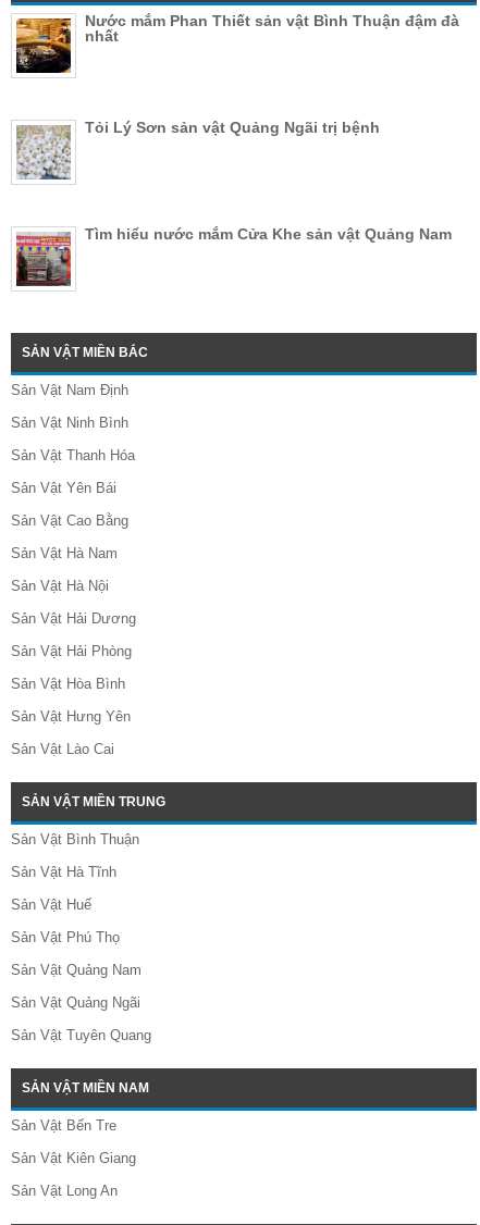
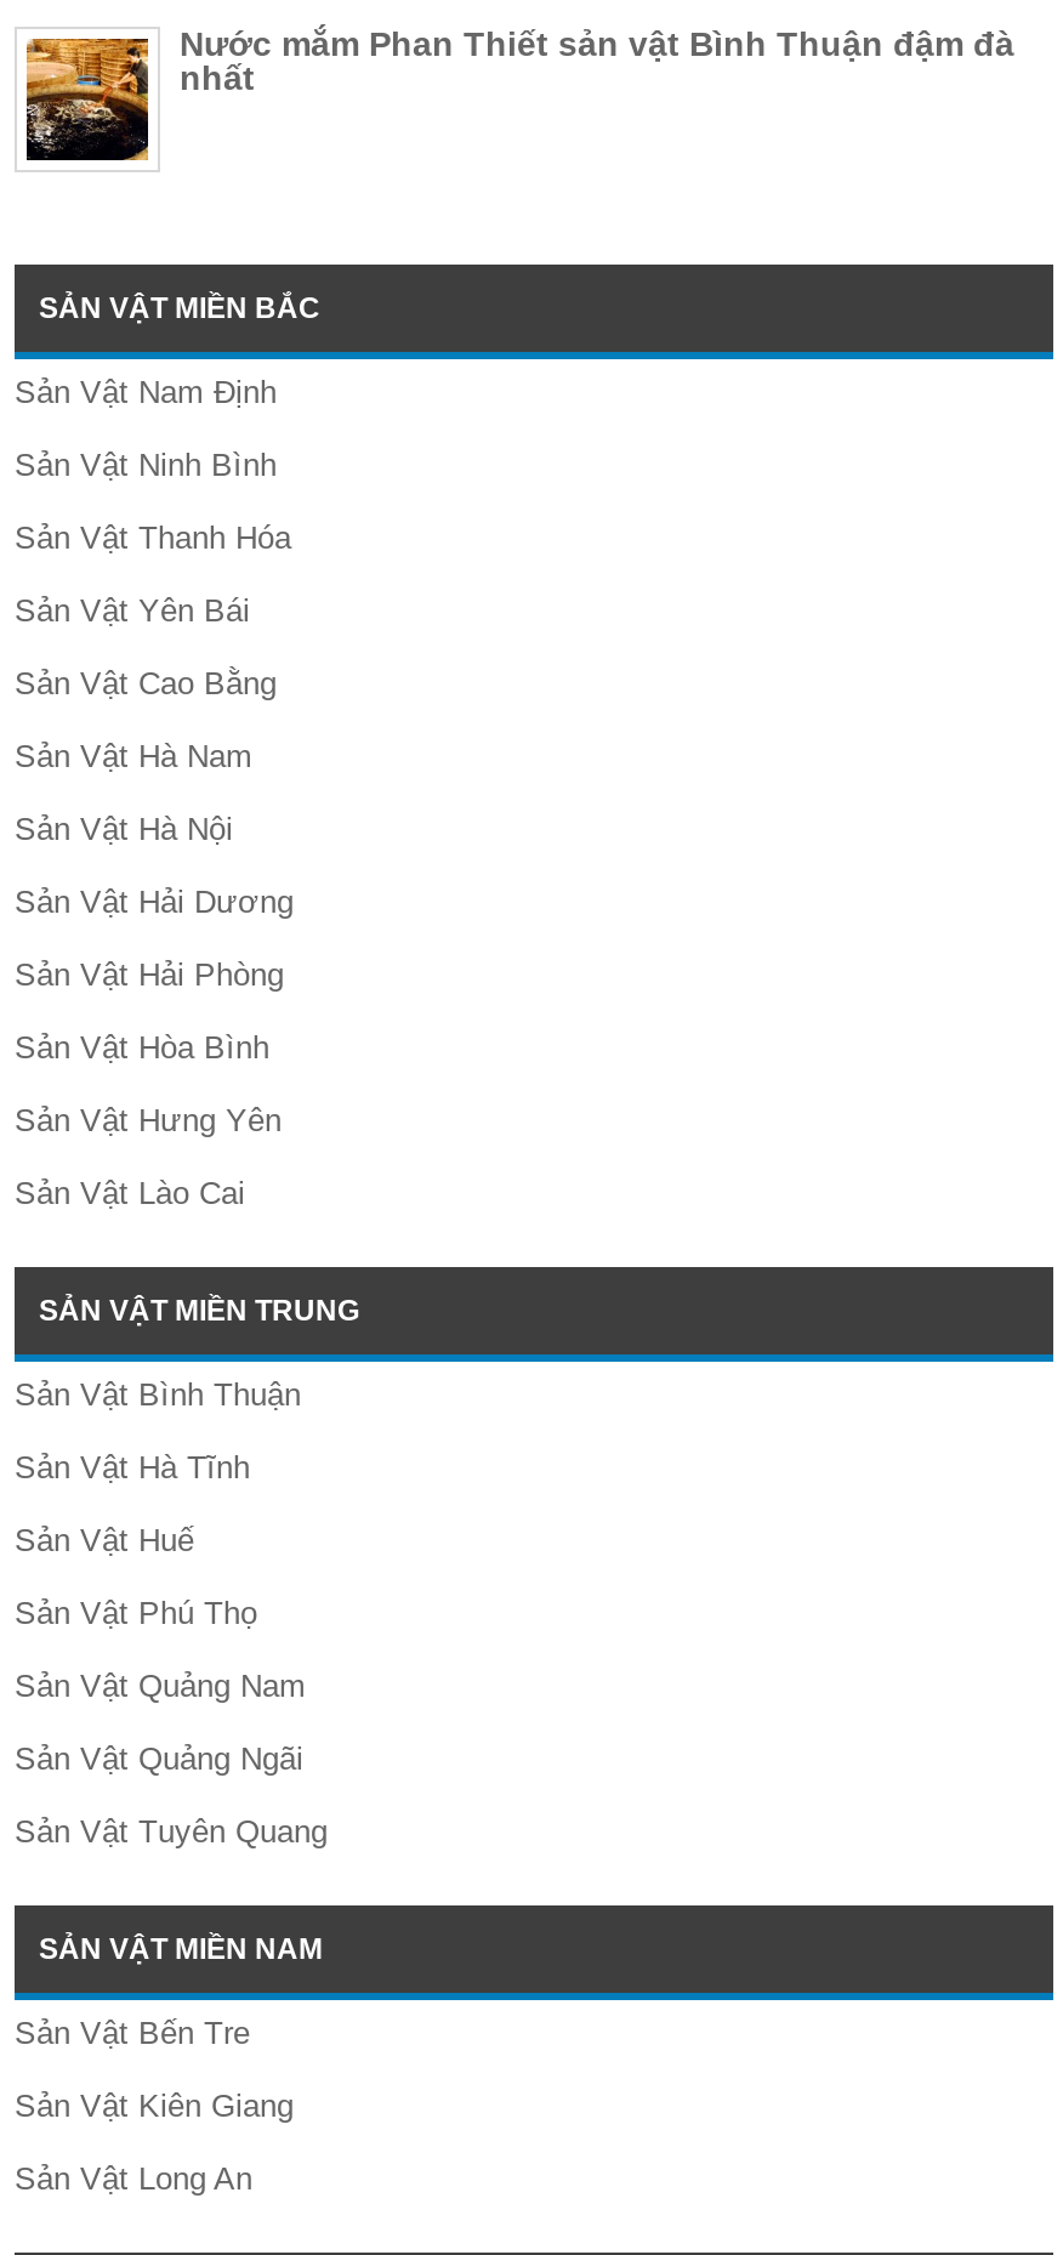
- [image]
- Tỏi Lý Sơn sản vật Quảng Ngãi trị bệnh

- [image]
- Tìm hiểu nước mắm Cửa Khe sản vật Quảng Nam
